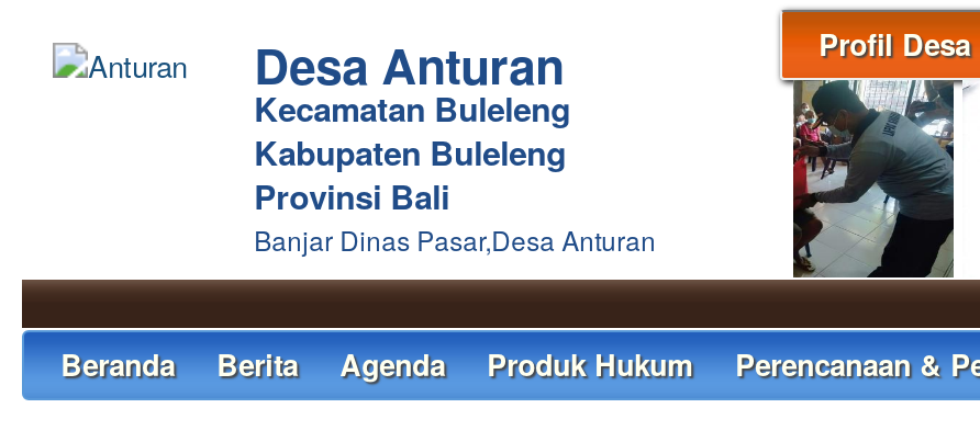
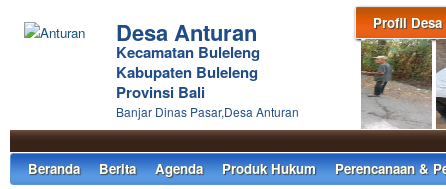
- [image]
+ [image]
